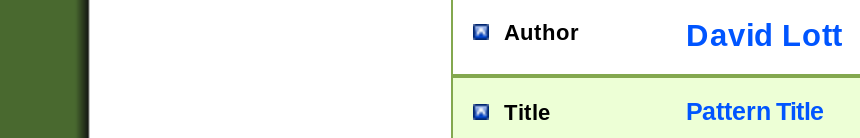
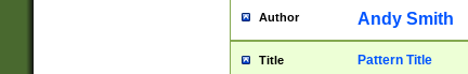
- David Lott
+ Andy Smith
